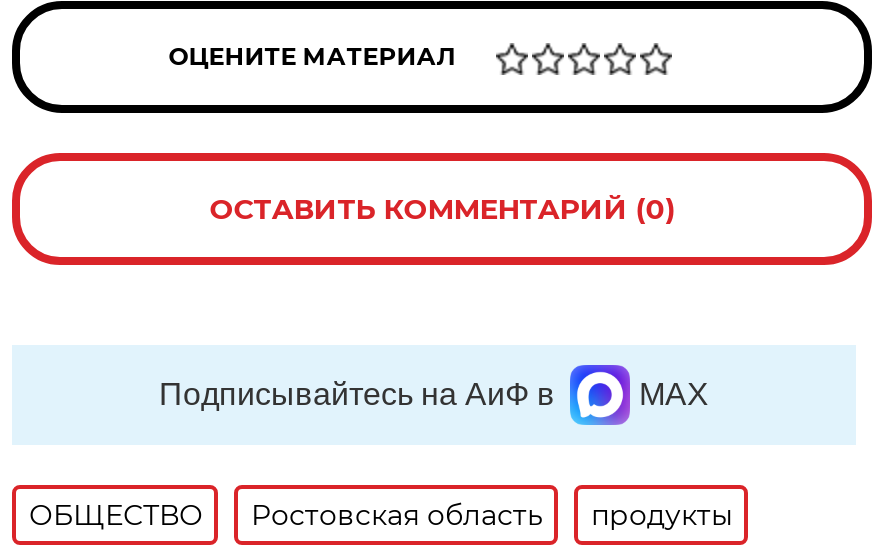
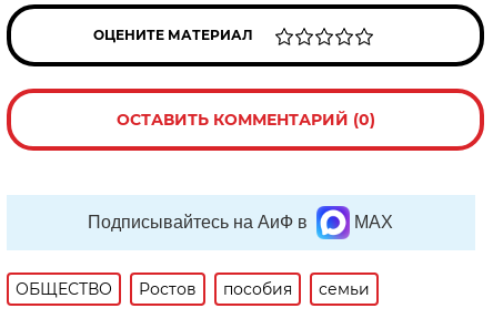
- Ростовская область
- продукты
+ Ростов
+ пособия
+ семьи
